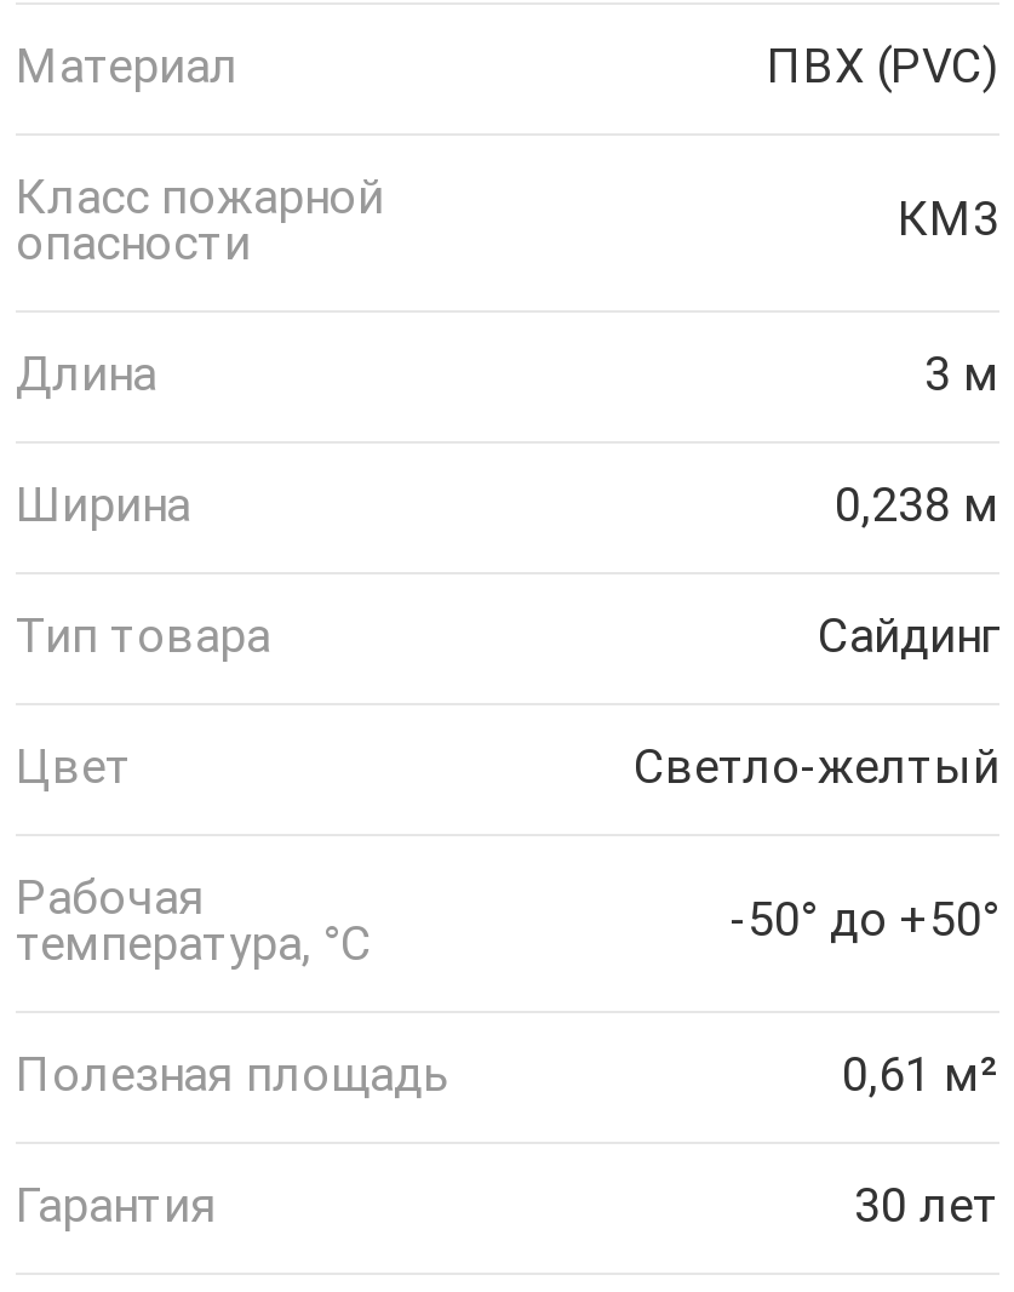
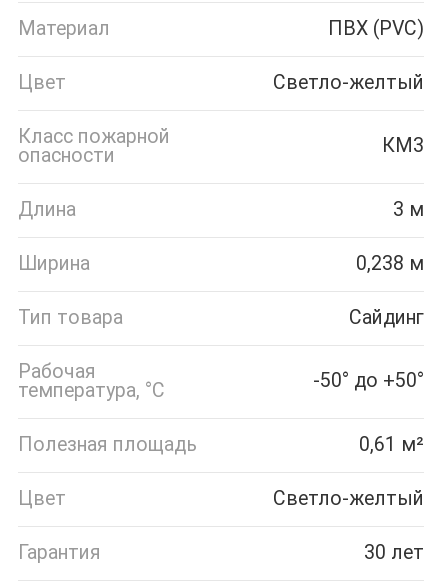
+ Цвет
+ Светло-желтый

- Цвет
- Светло-желтый

+ Цвет
+ Светло-желтый
